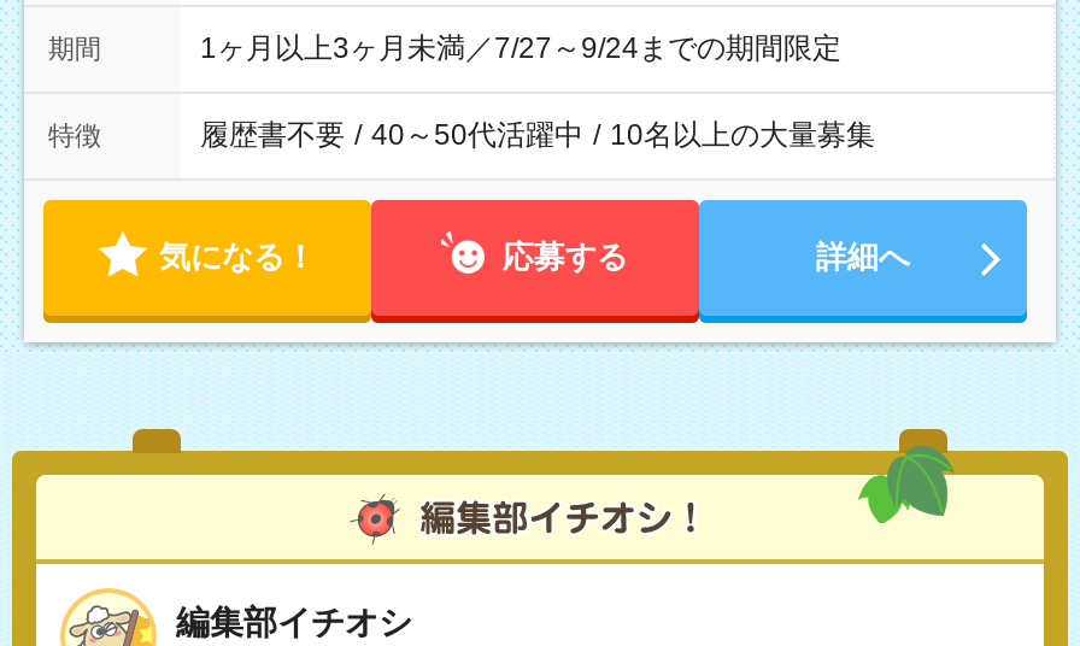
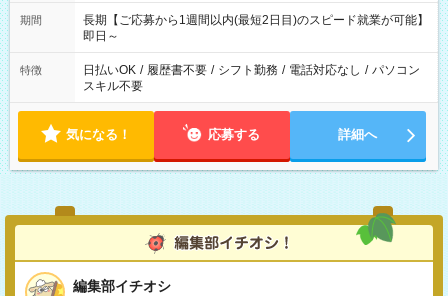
- 1ヶ月以上3ヶ月未満／7/27～9/24までの期間限定
+ 長期【ご応募から1週間以内(最短2日目)のスピード就業が可能】
+ 即日～

- 履歴書不要 / 40～50代活躍中 / 10名以上の大量募集
+ 日払いOK / 履歴書不要 / シフト勤務 / 電話対応なし / パソコン
+ スキル不要
